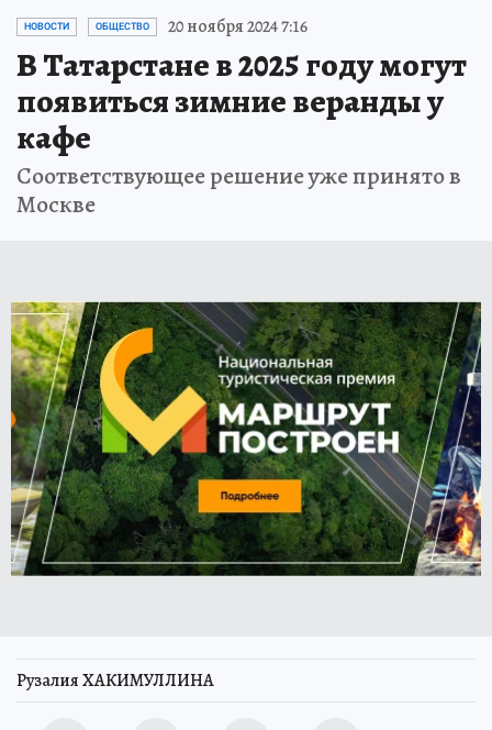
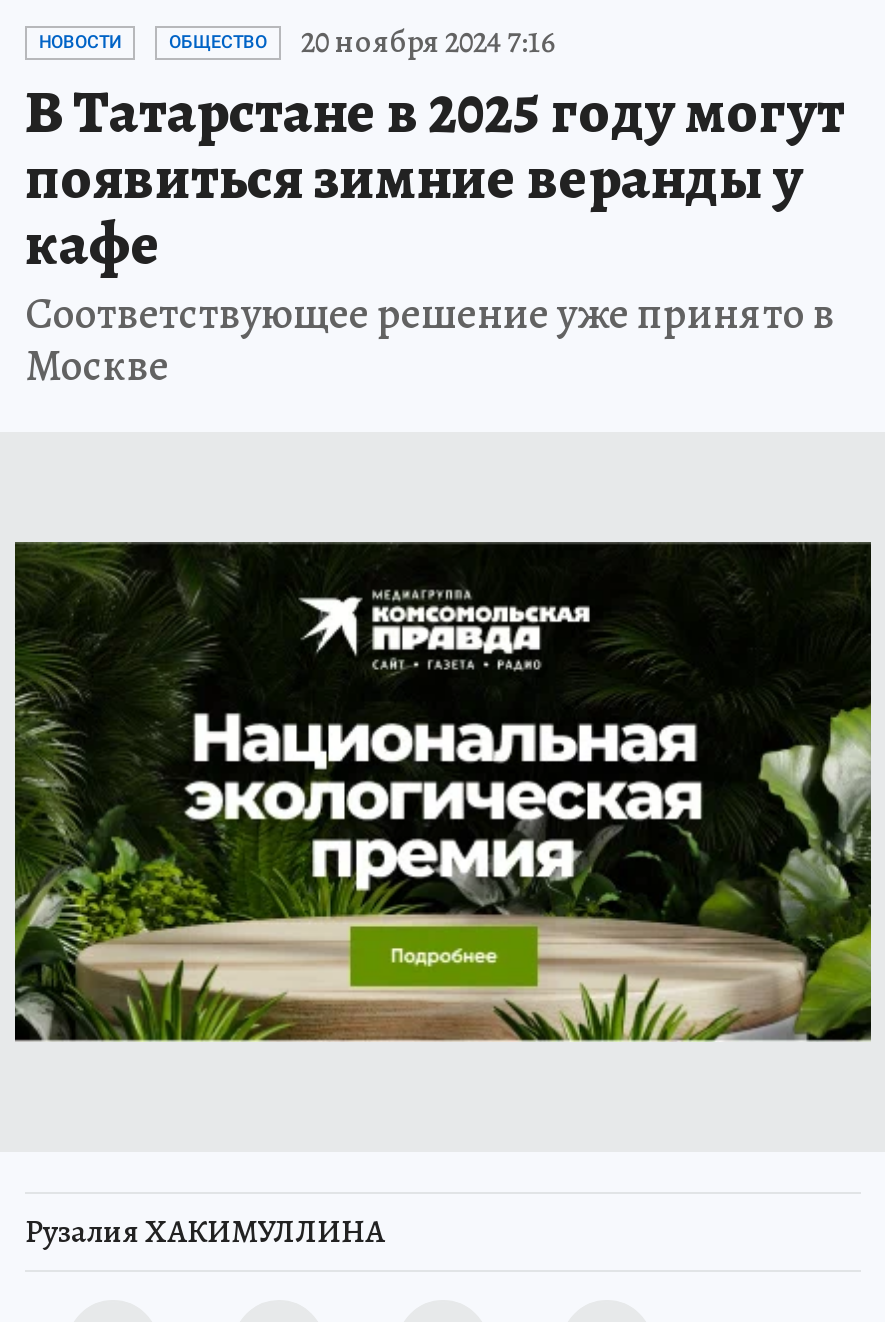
- [image]
+ [image]
